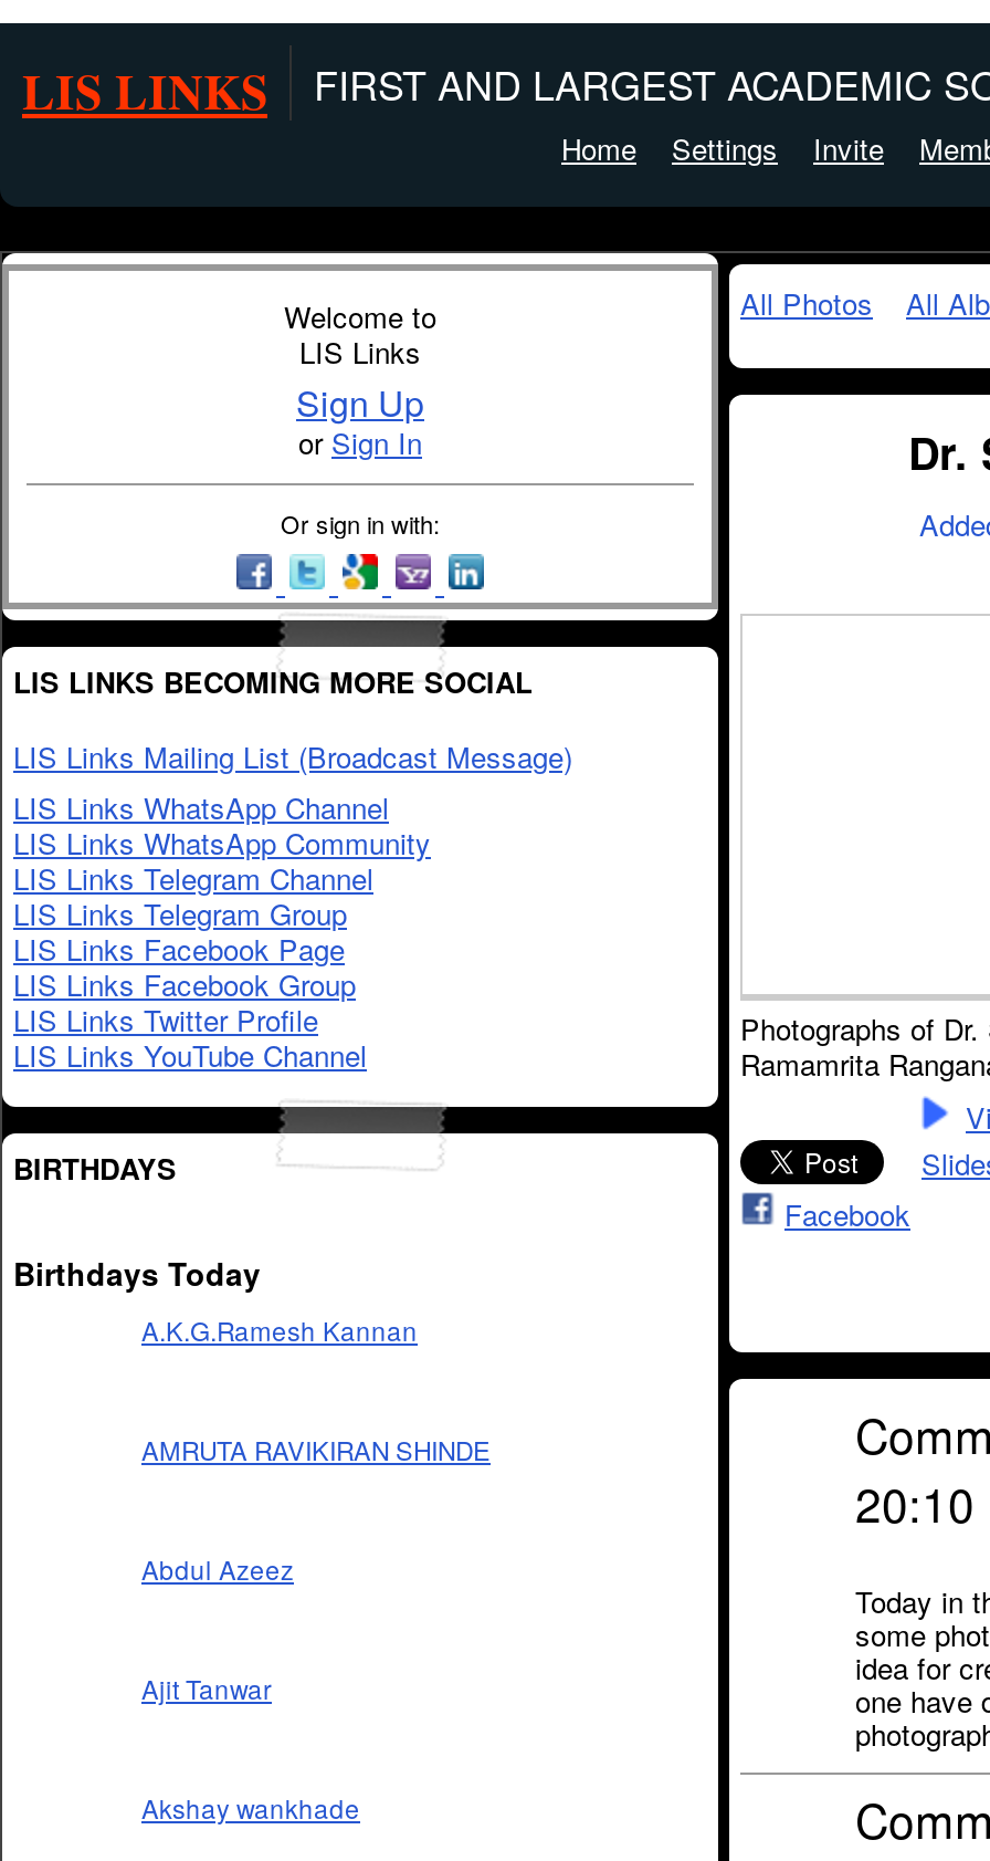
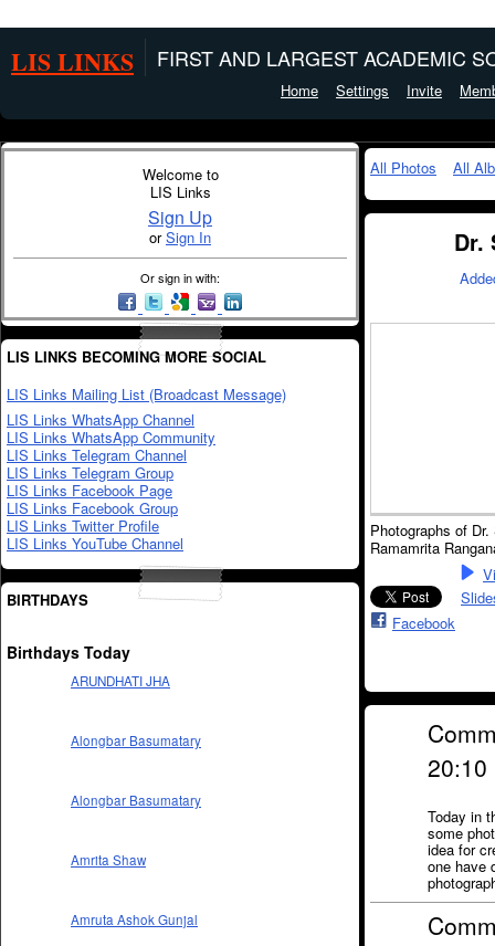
- A.K.G.Ramesh Kannan
+ ARUNDHATI JHA

- AMRUTA RAVIKIRAN SHINDE
+ Alongbar Basumatary

- Abdul Azeez
+ Alongbar Basumatary

- Ajit Tanwar
+ Amrita Shaw

- Akshay wankhade
+ Amruta Ashok Gunjal
